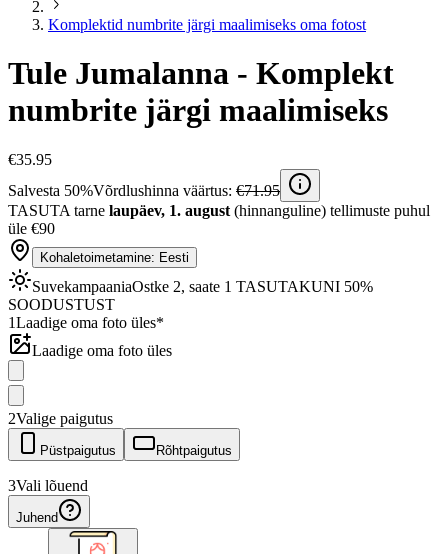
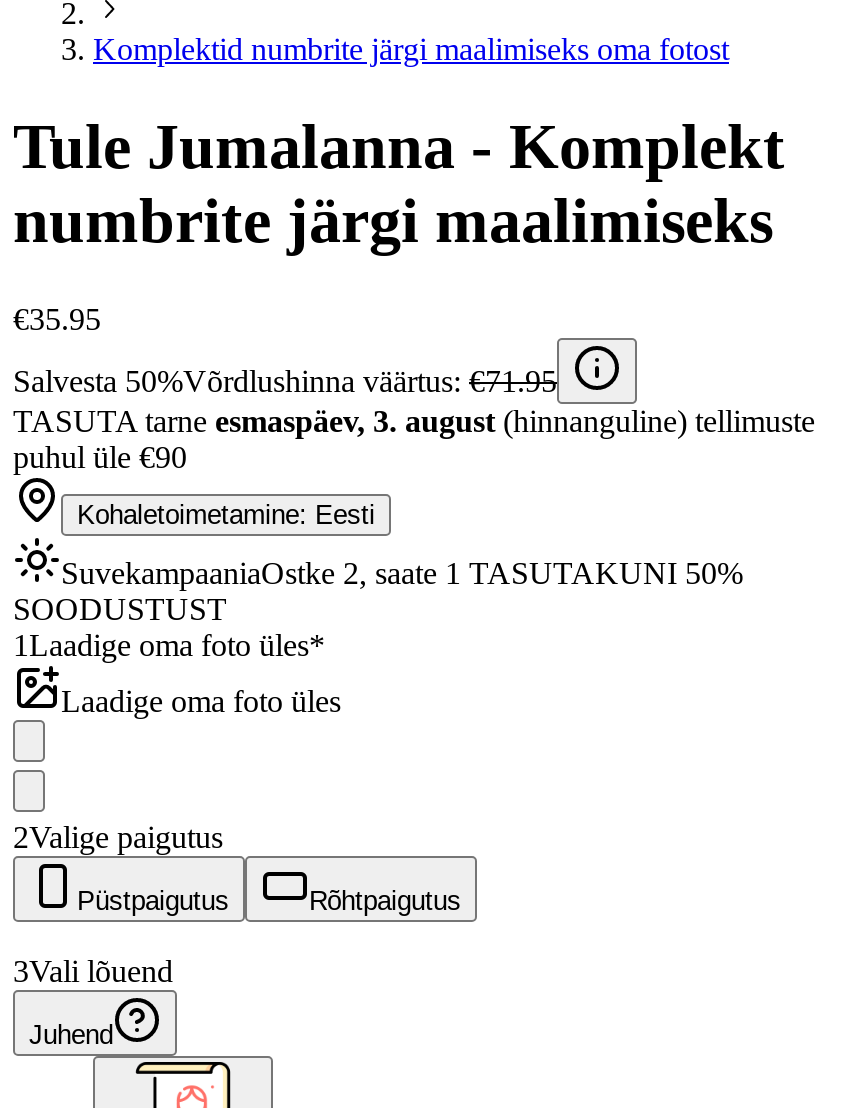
- TASUTA tarne laupäev, 1. august (hinnanguline) tellimuste puhul
- üle €90
+ TASUTA tarne esmaspäev, 3. august (hinnanguline) tellimuste
+ puhul üle €90
